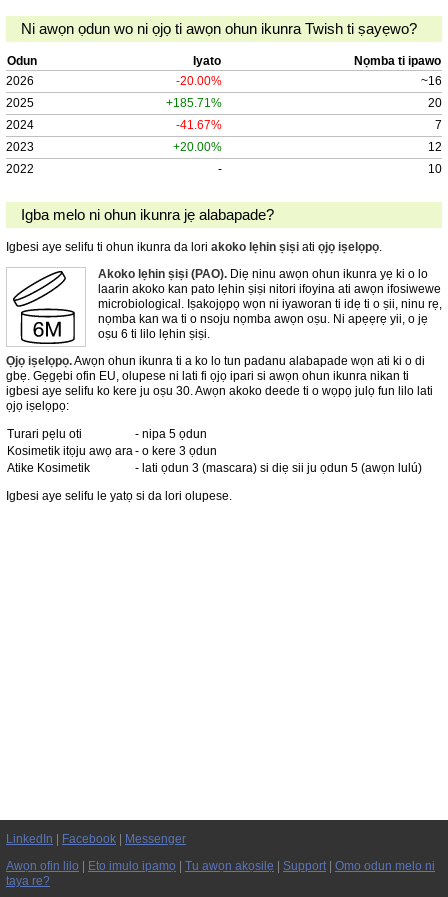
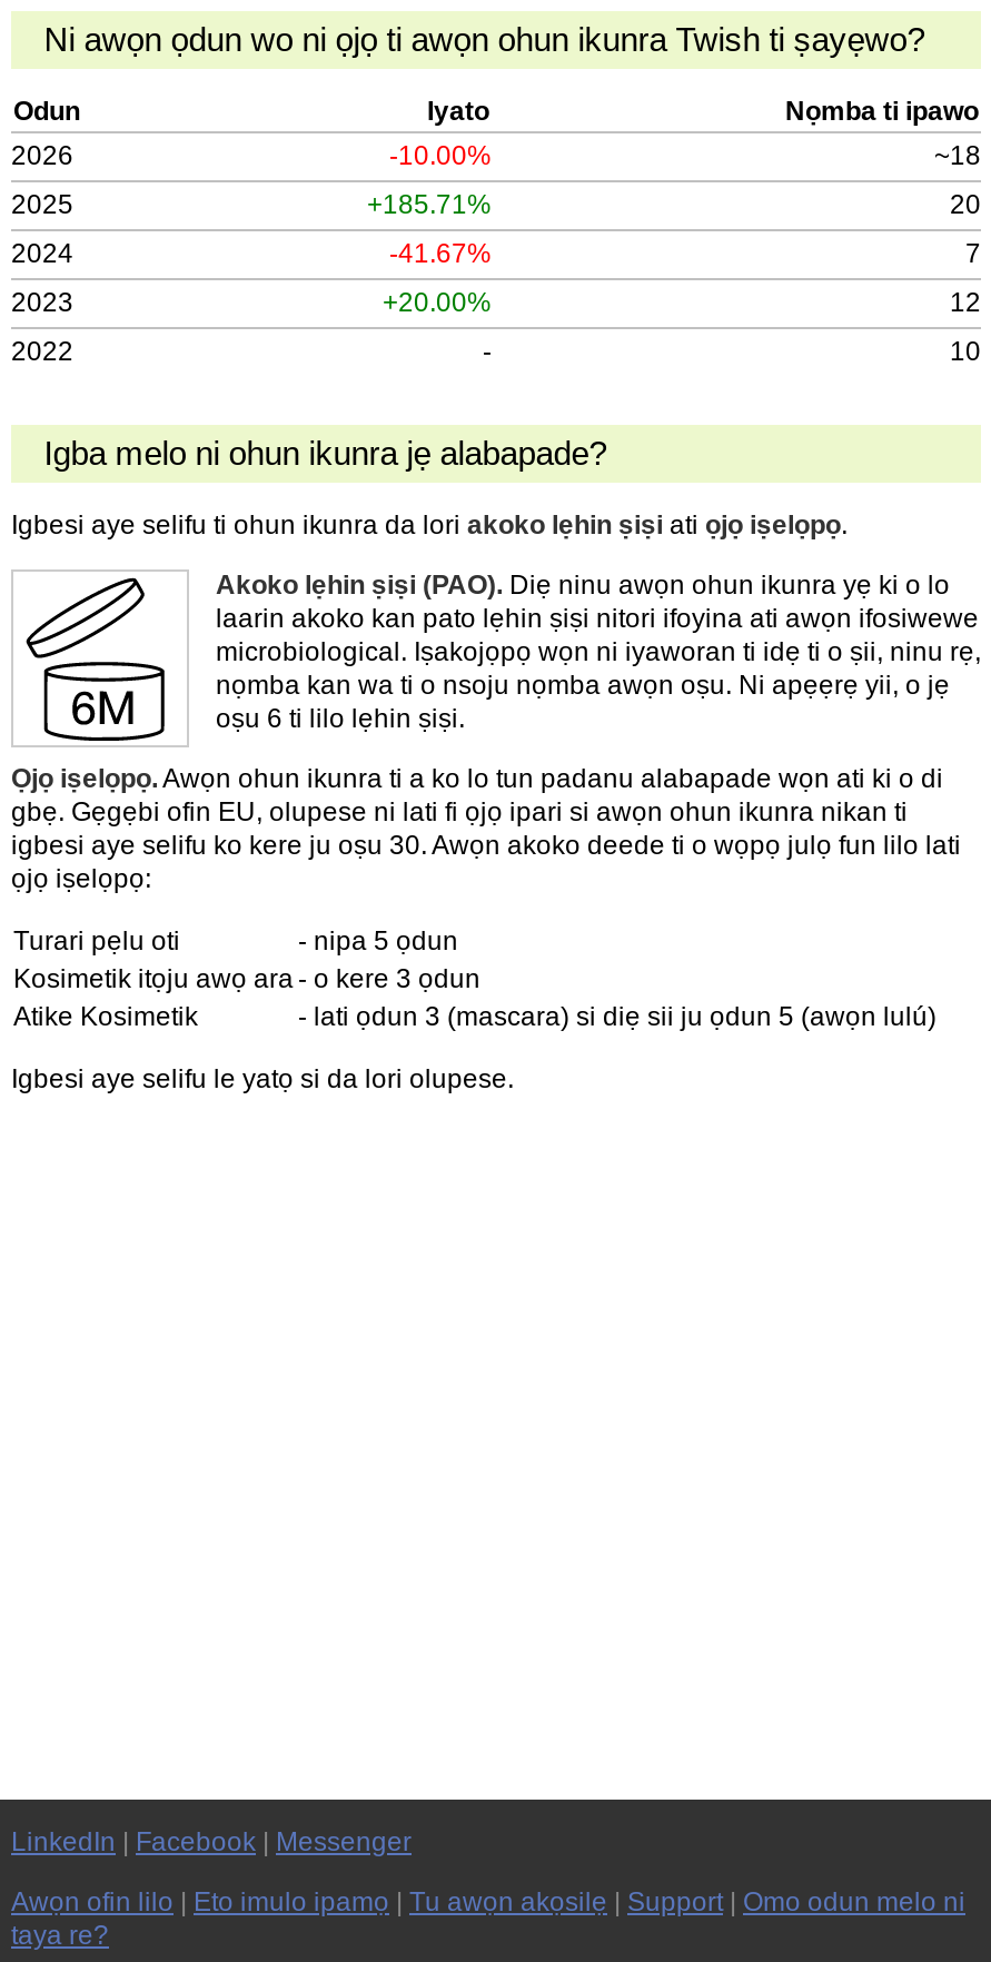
- -20.00%
+ -10.00%

- ~16
+ ~18
